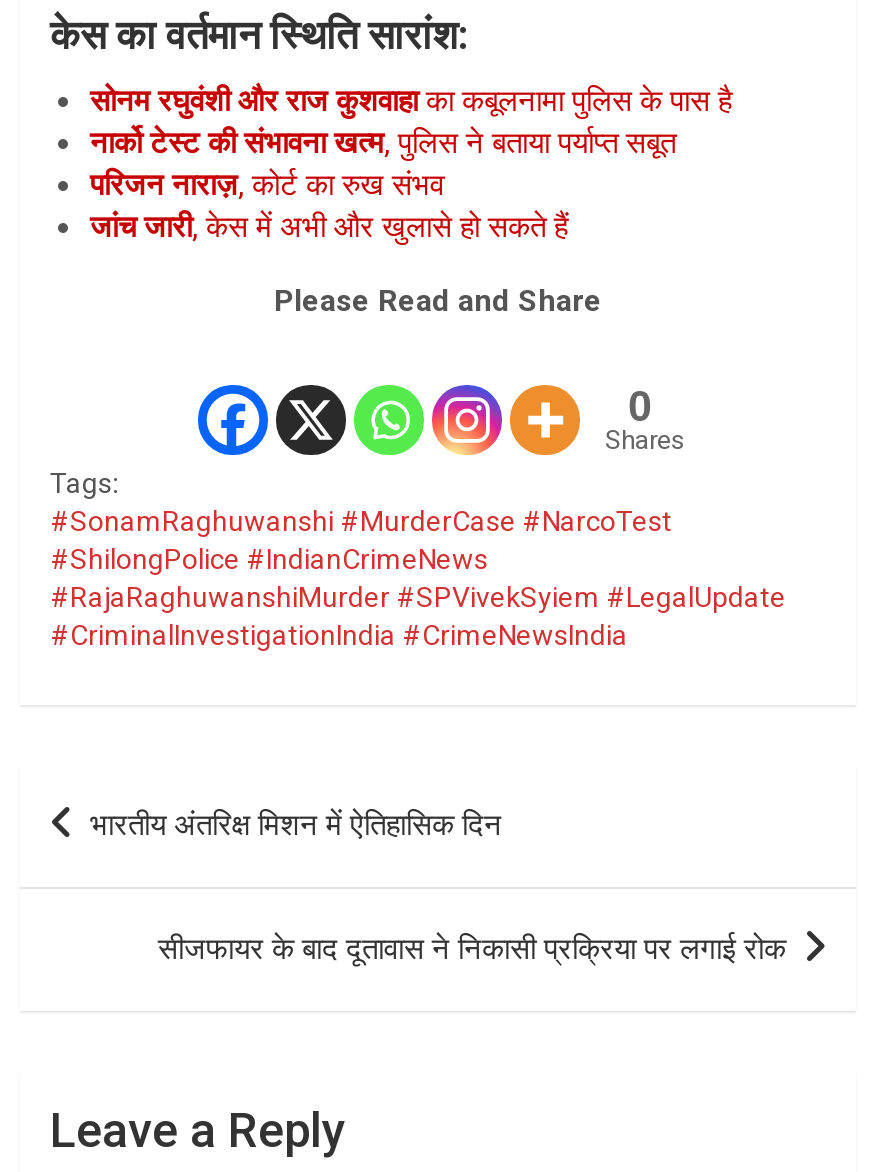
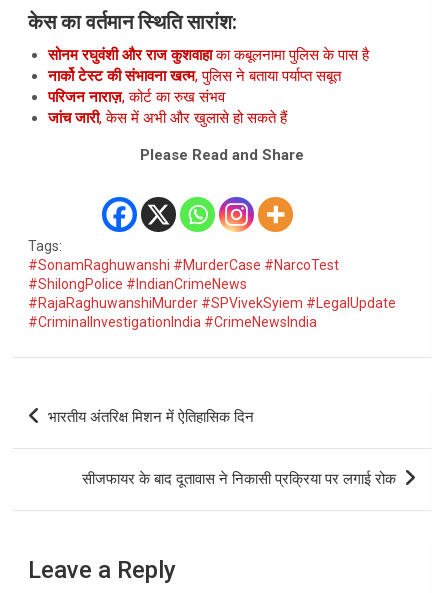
- 0
- Shares
